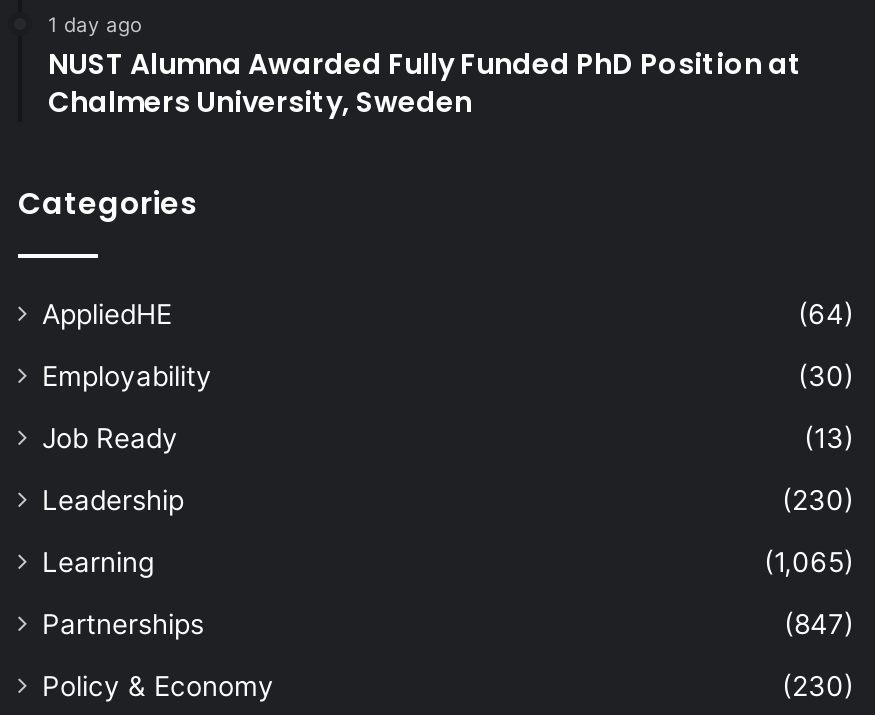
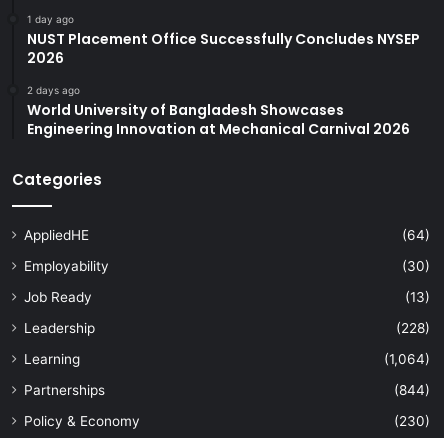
- NUST Alumna Awarded Fully Funded PhD Position at
- Chalmers University, Sweden
+ NUST Placement Office Successfully Concludes NYSEP
+ 2026
+ 2 days ago
+ World University of Bangladesh Showcases
+ Engineering Innovation at Mechanical Carnival 2026

- (230)
+ (228)

- (1,065)
+ (1,064)

- (847)
+ (844)
